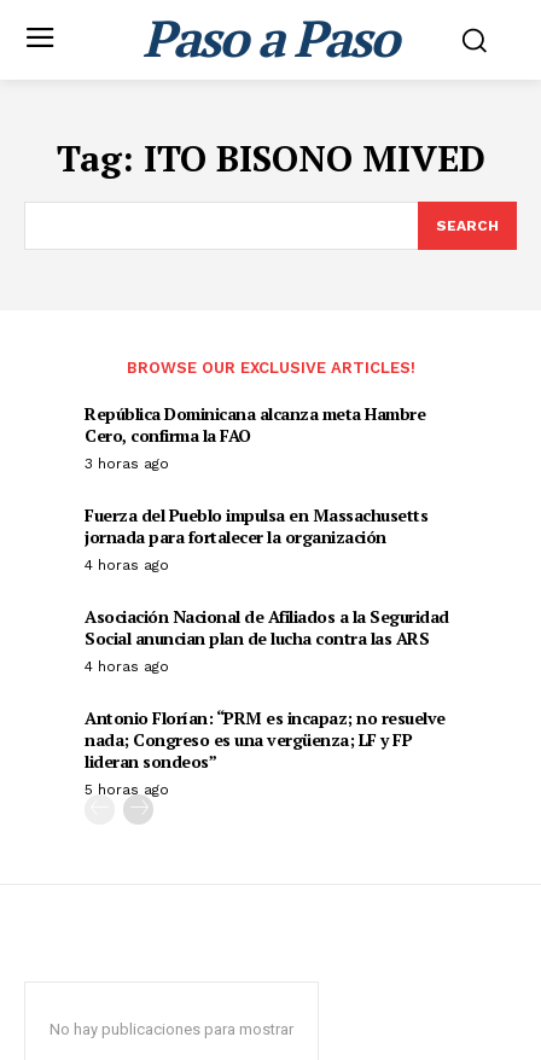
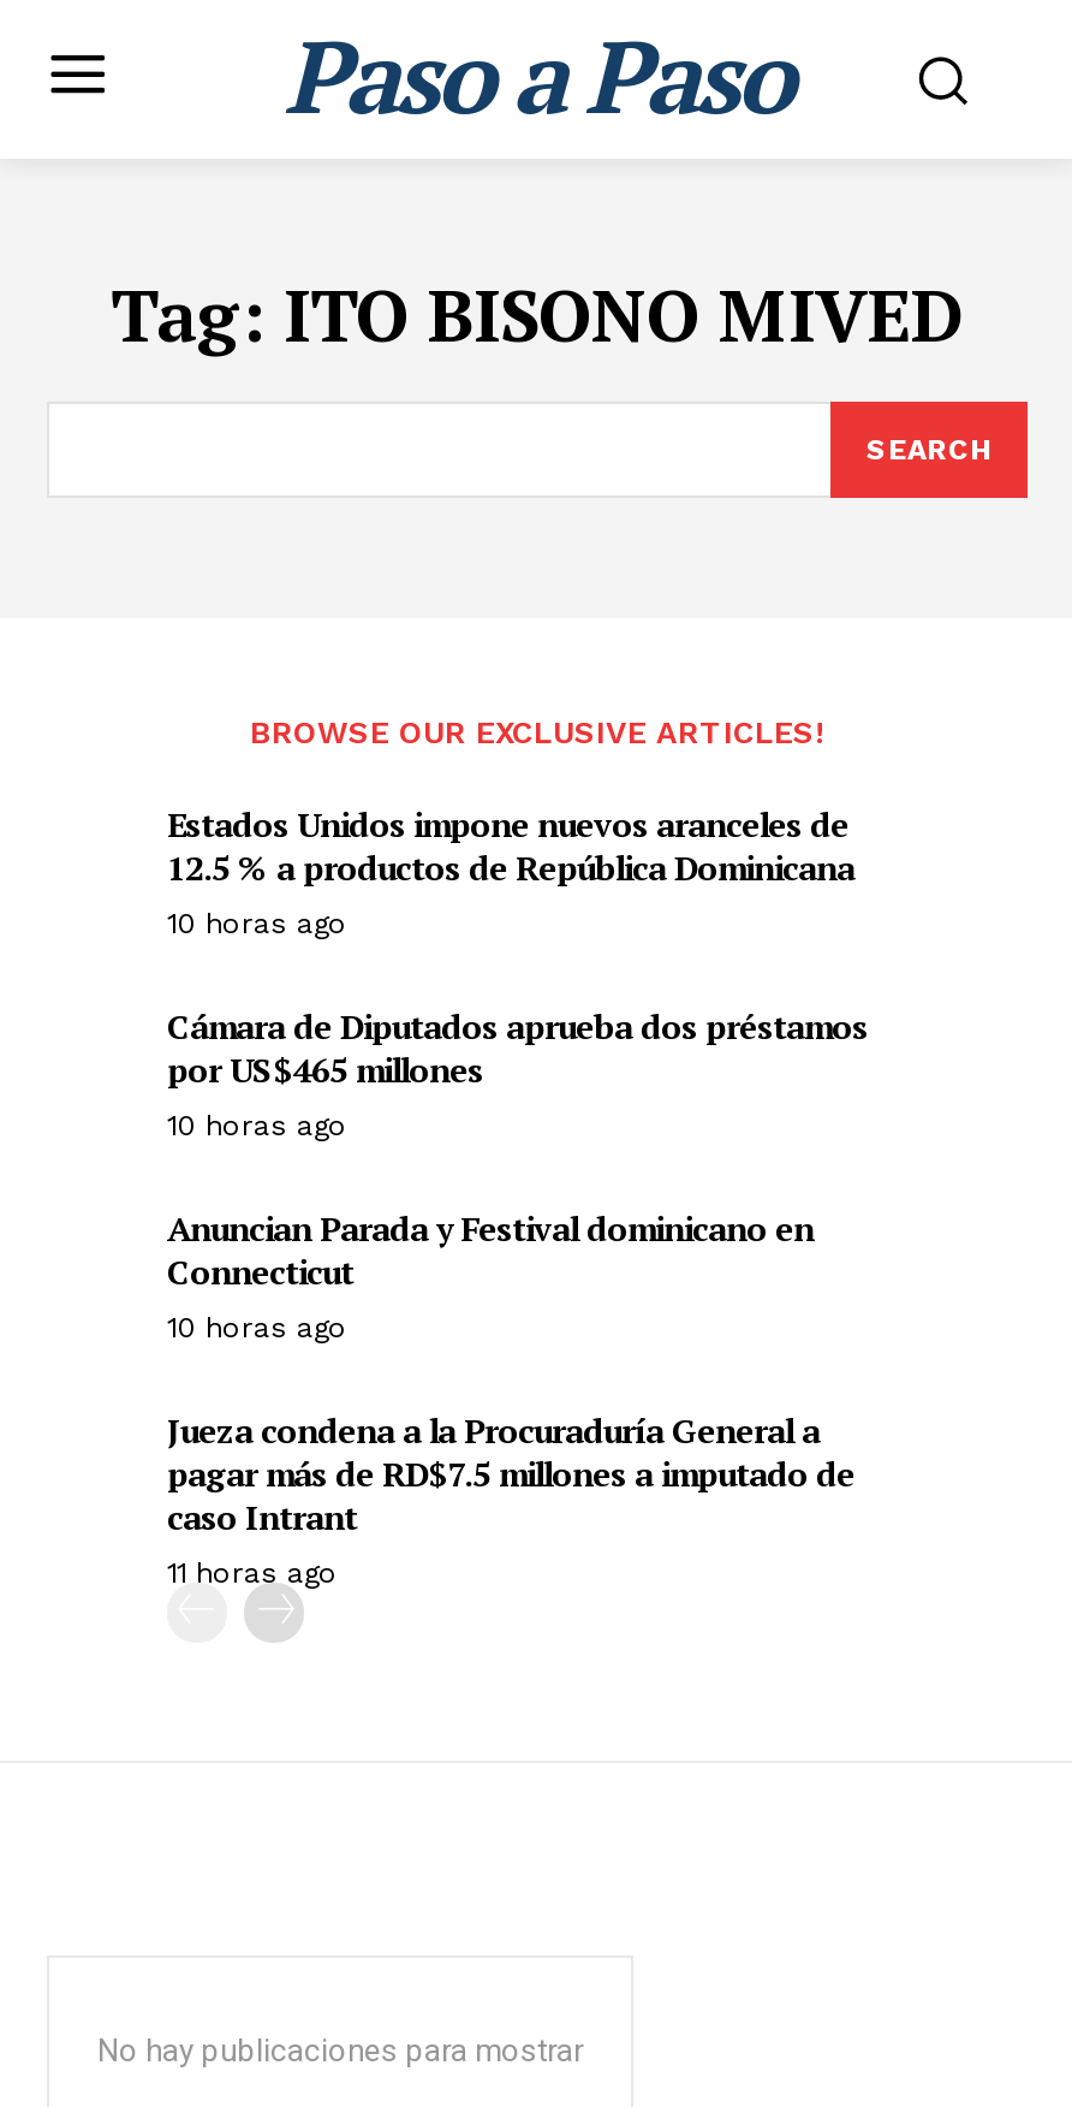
- República Dominicana alcanza meta Hambre
- Cero, confirma la FAO
- 3 horas ago
+ Estados Unidos impone nuevos aranceles de
+ 12.5 % a productos de República Dominicana
+ 10 horas ago

- Fuerza del Pueblo impulsa en Massachusetts
- jornada para fortalecer la organización
- 4 horas ago
+ Cámara de Diputados aprueba dos préstamos
+ por US$465 millones
+ 10 horas ago

- Asociación Nacional de Afiliados a la Seguridad
- Social anuncian plan de lucha contra las ARS
- 4 horas ago
+ Anuncian Parada y Festival dominicano en
+ Connecticut
+ 10 horas ago

- Antonio Florían: “PRM es incapaz; no resuelve
- nada; Congreso es una vergüenza; LF y FP
- lideran sondeos”
- 5 horas ago
+ Jueza condena a la Procuraduría General a
+ pagar más de RD$7.5 millones a imputado de
+ caso Intrant
+ 11 horas ago
